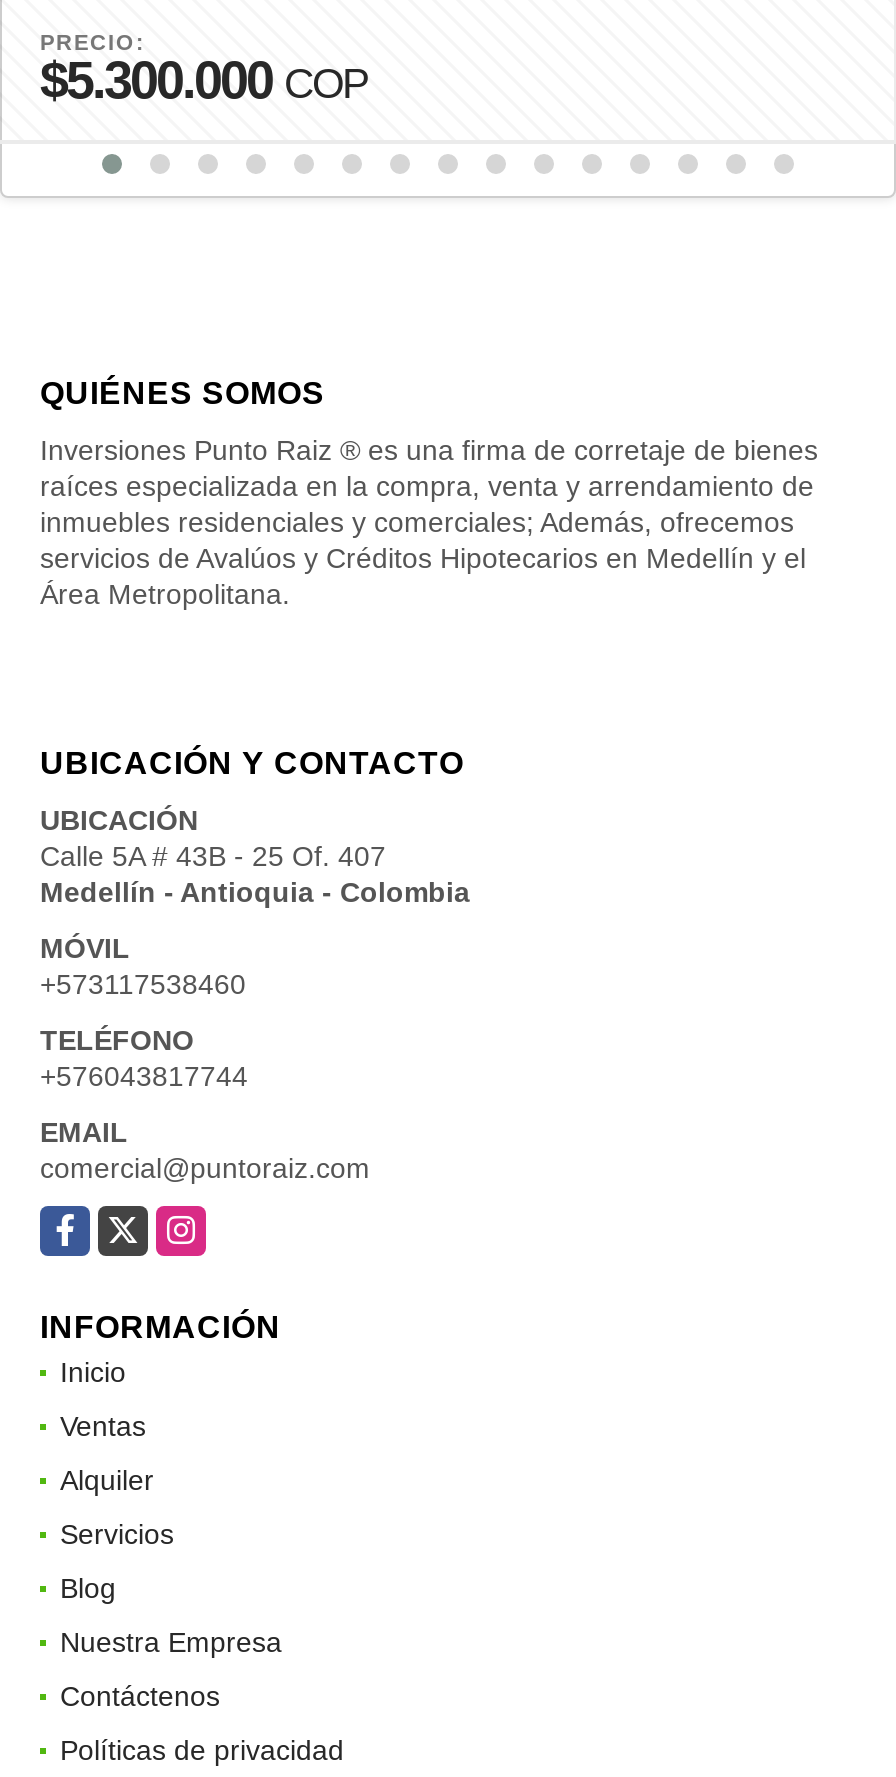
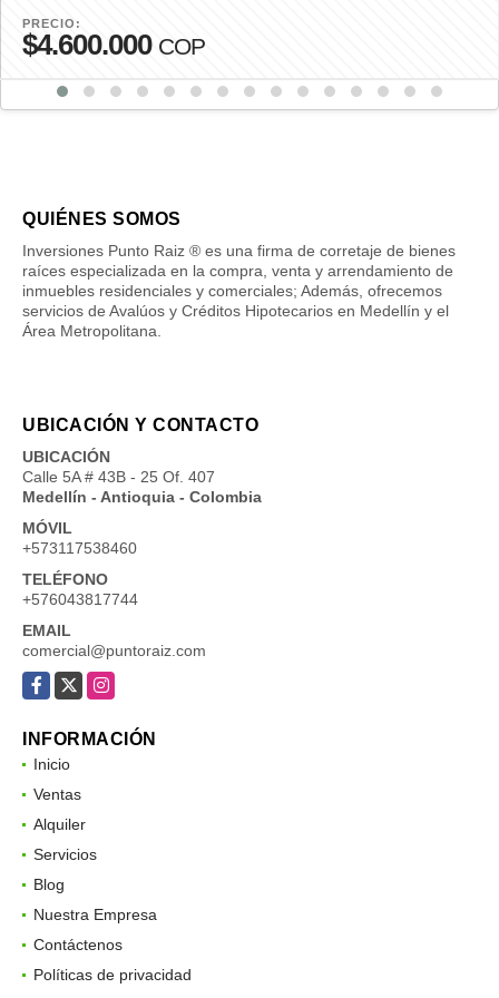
- $5.300.000 COP
+ $4.600.000 COP
